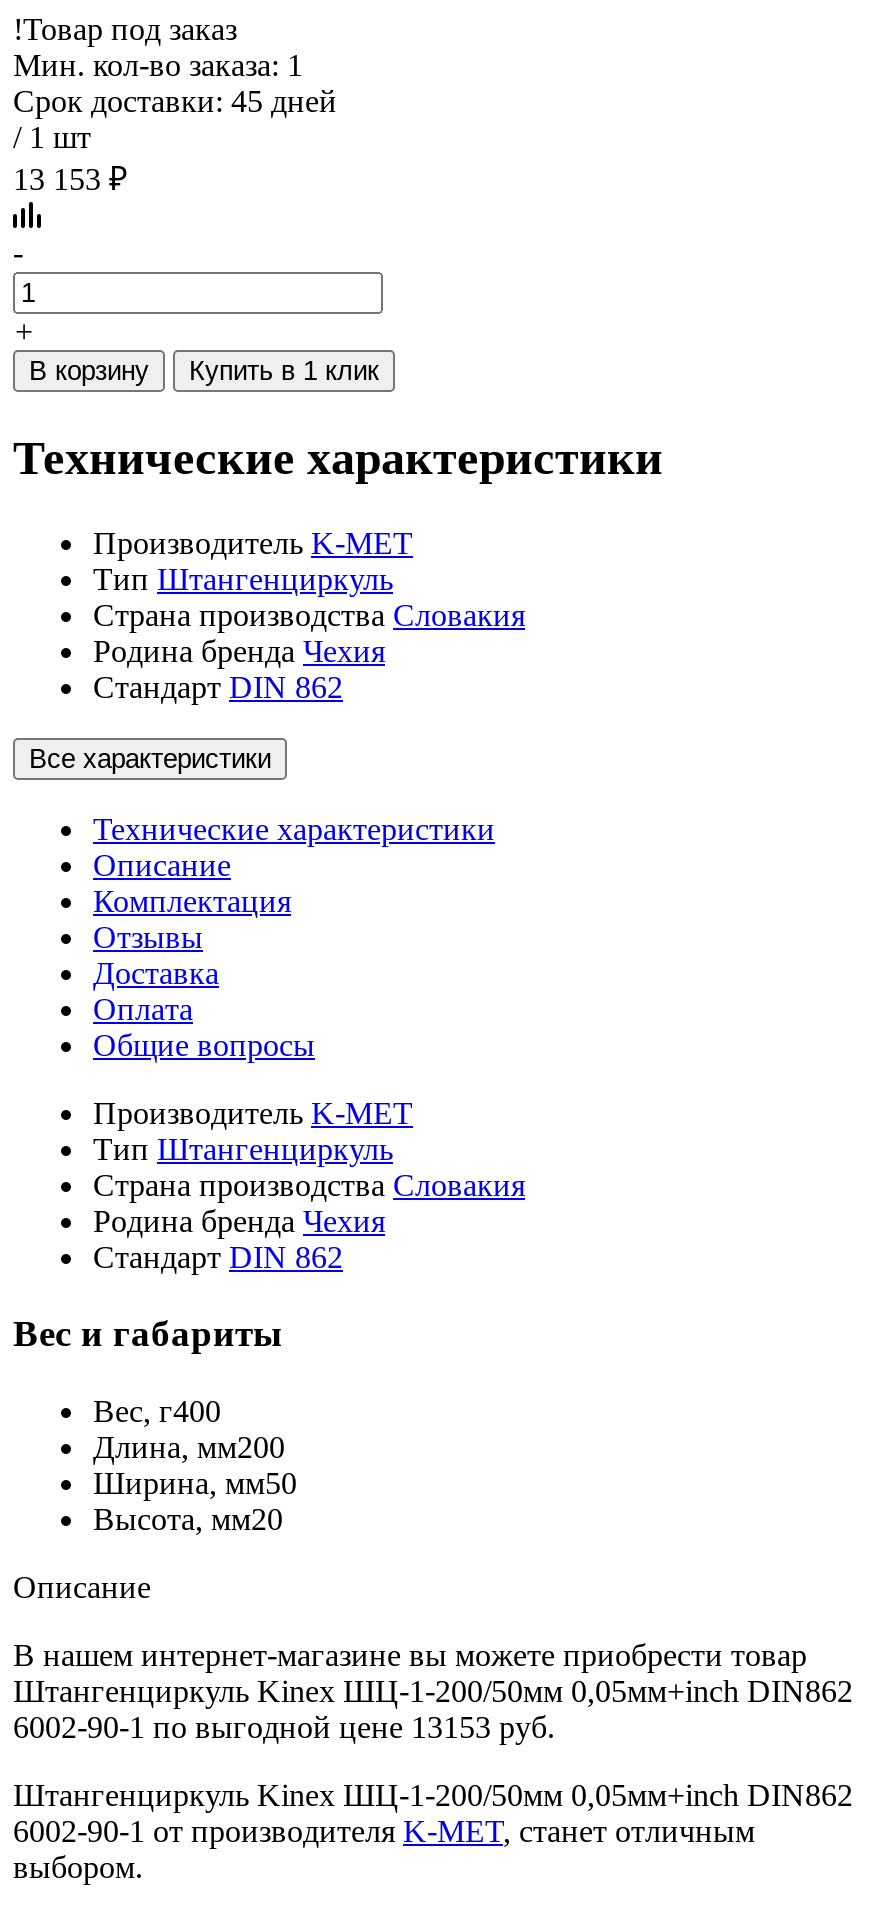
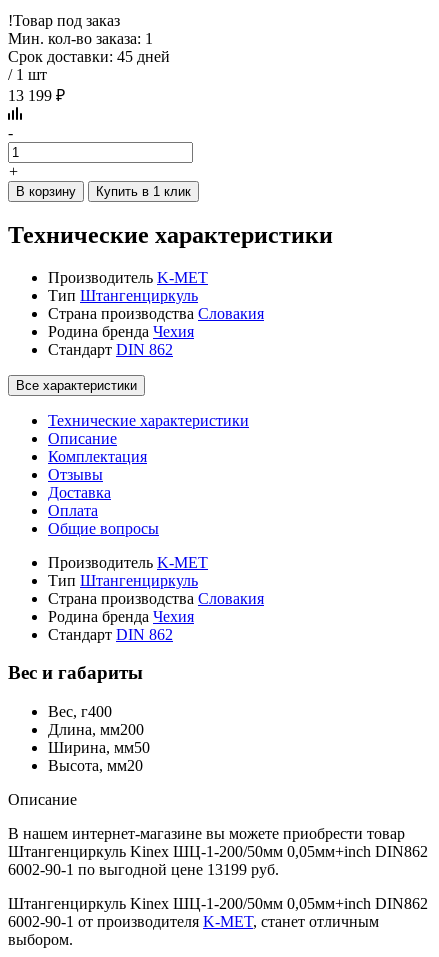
- 13 153 ₽
+ 13 199 ₽

- 6002-90-1 по выгодной цене 13153 руб.
+ 6002-90-1 по выгодной цене 13199 руб.
